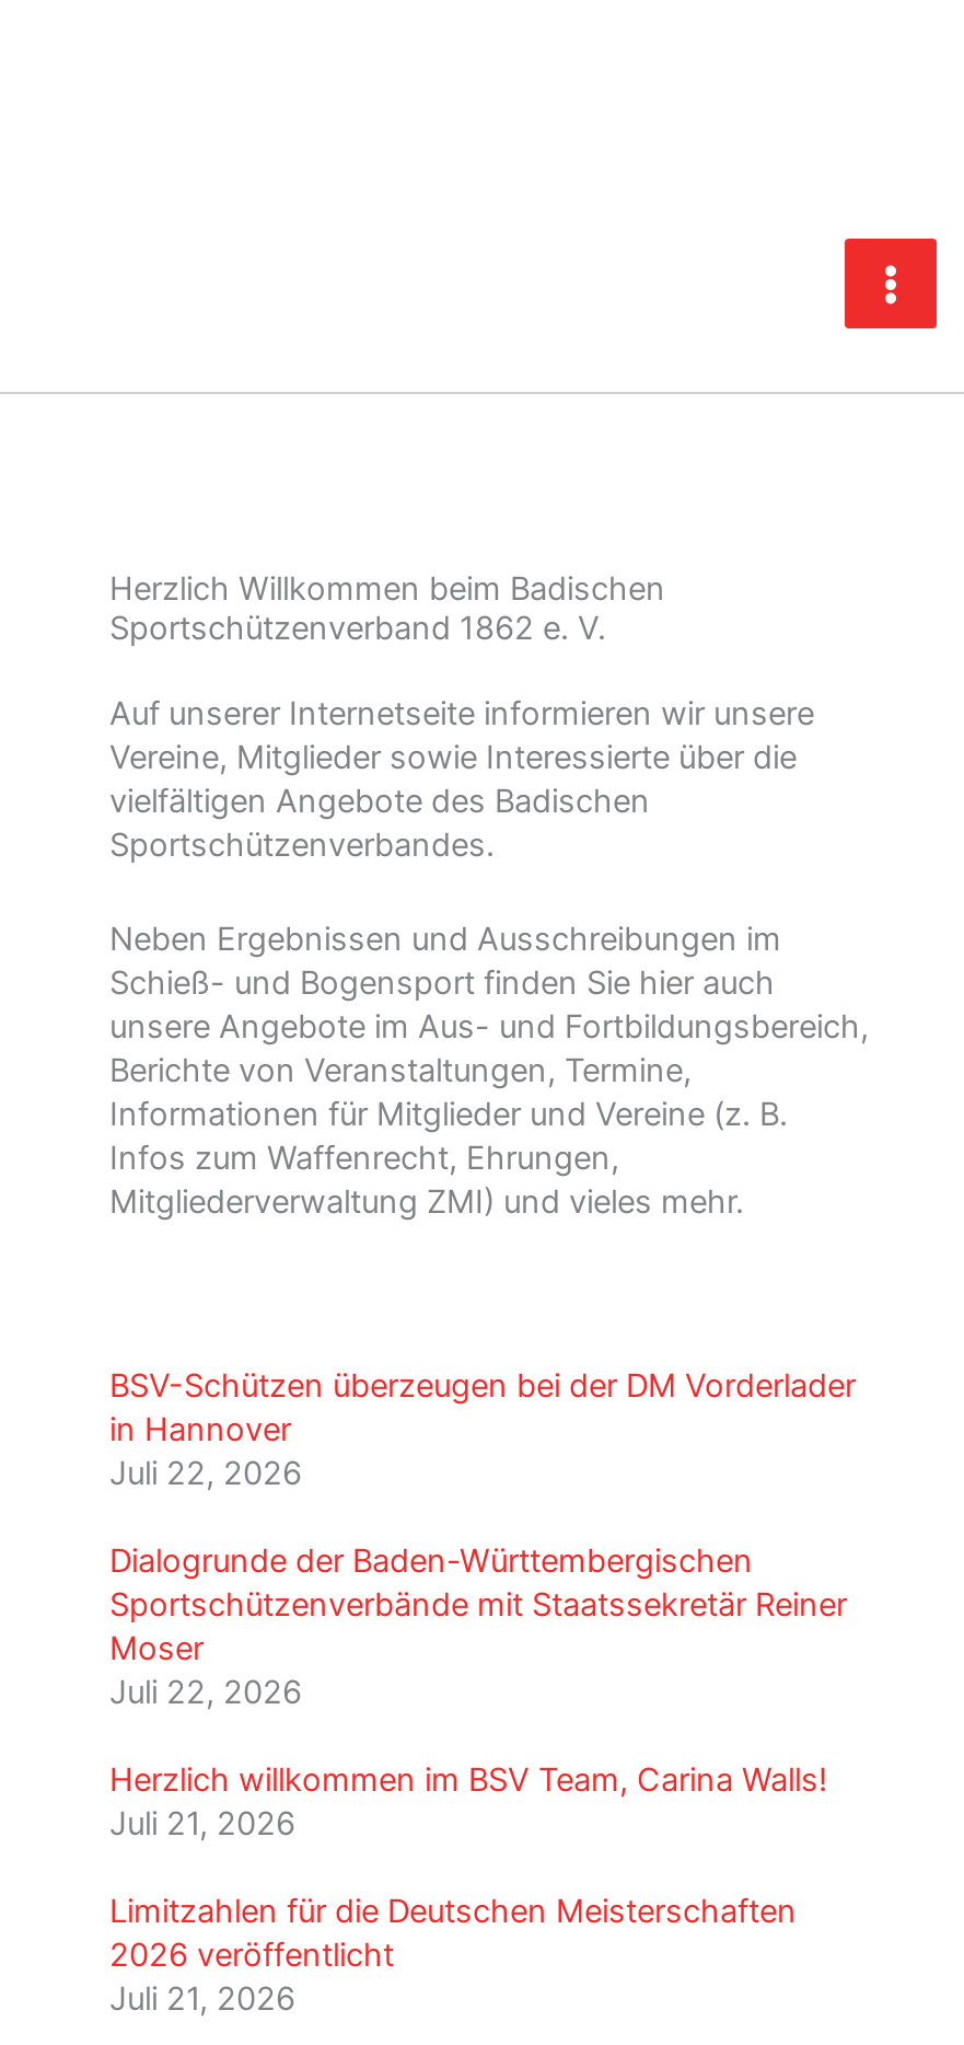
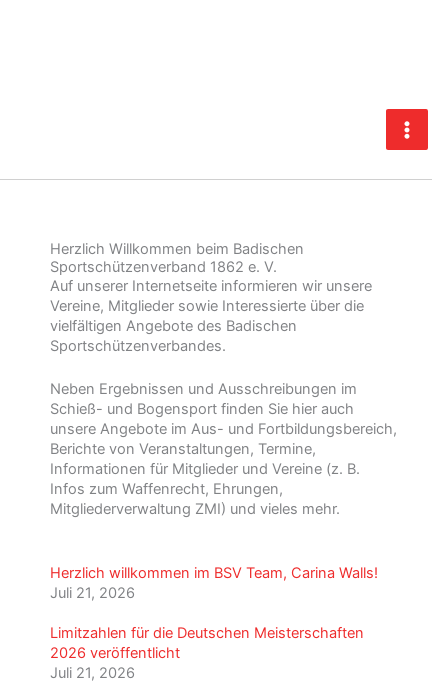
- BSV-Schützen überzeugen bei der DM Vorderlader
- in Hannover
- Juli 22, 2026
- Dialogrunde der Baden-Württembergischen
- Sportschützenverbände mit Staatssekretär Reiner
- Moser
- Juli 22, 2026
